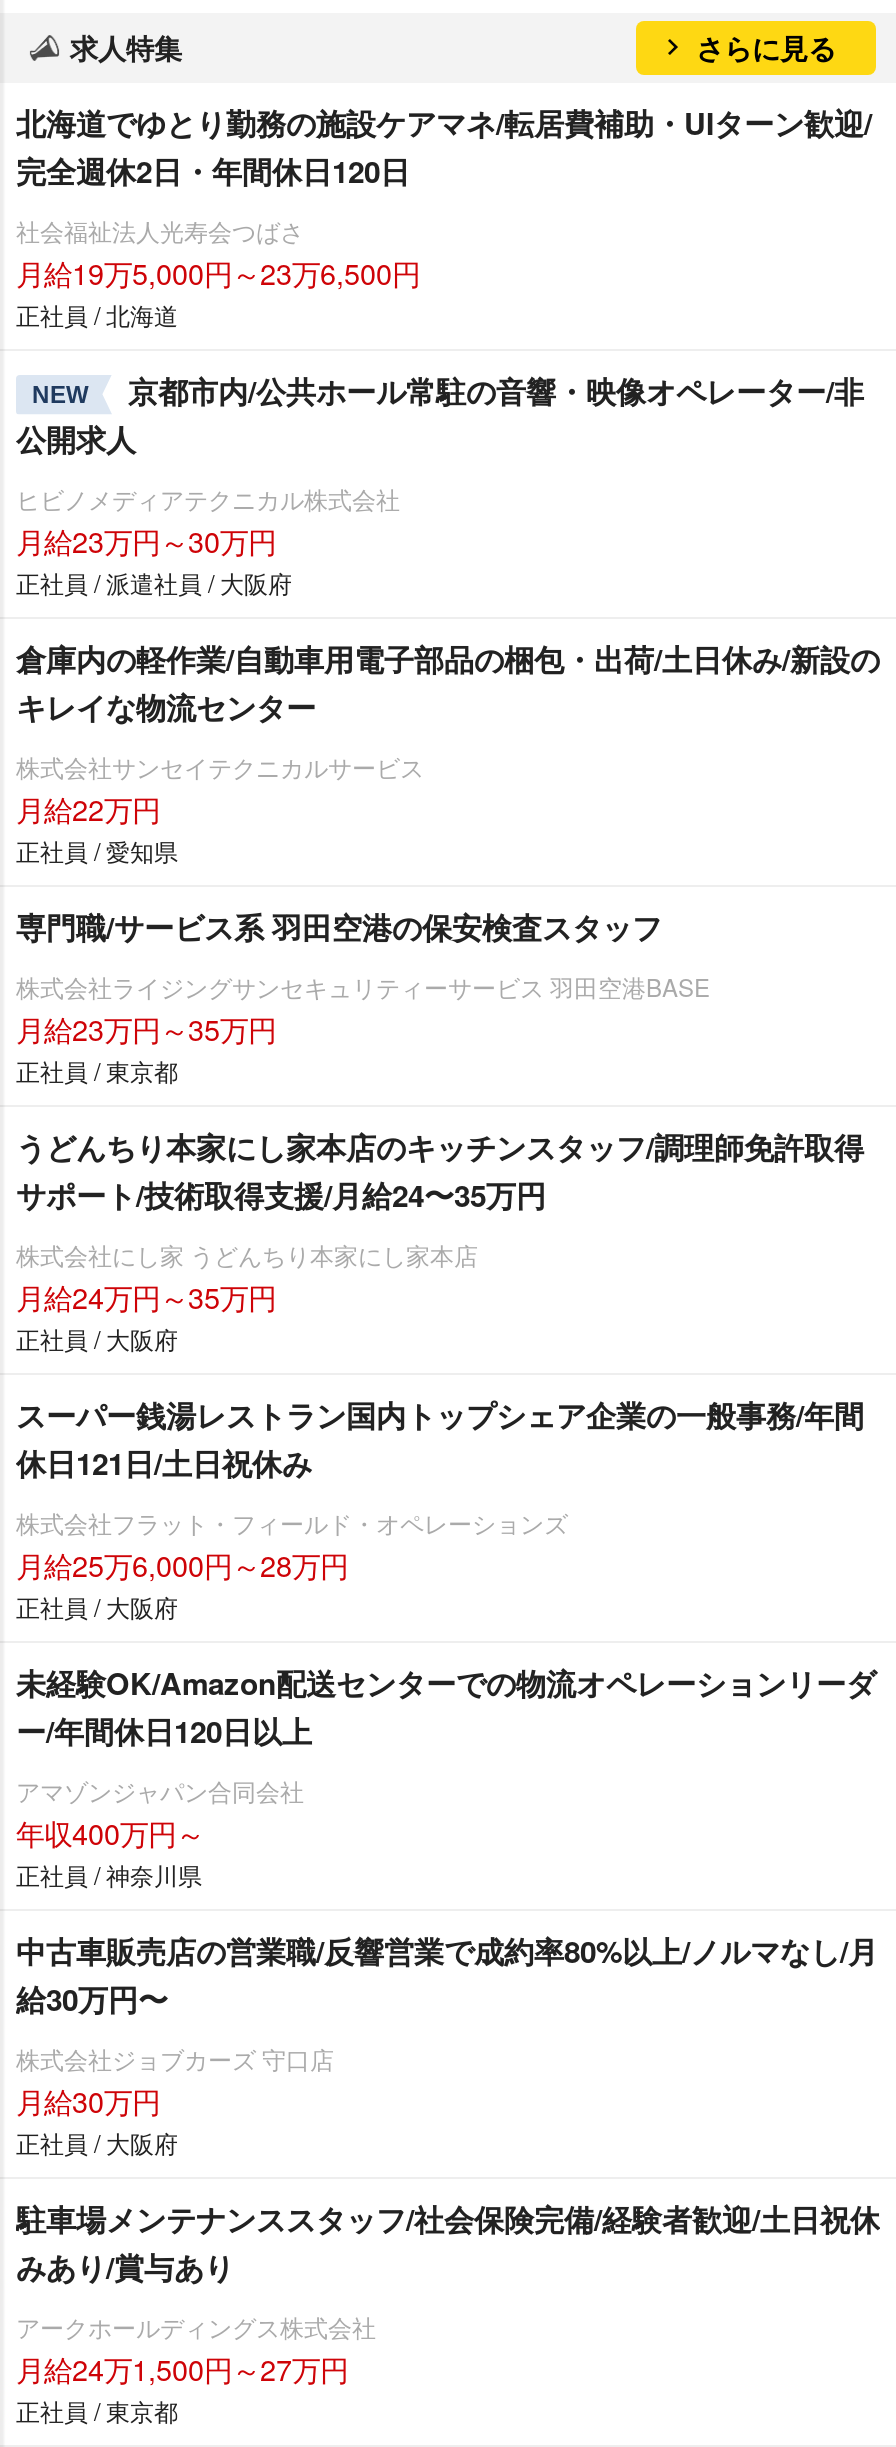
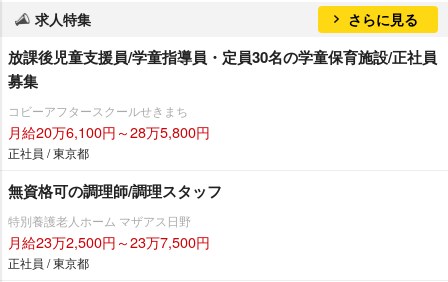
- 北海道でゆとり勤務の施設ケアマネ/転居費補助・UIターン歓迎/
- 完全週休2日・年間休日120日
- 社会福祉法人光寿会つばさ
- 月給19万5,000円～23万6,500円
- 正社員 / 北海道
- NEW
- 京都市内/公共ホール常駐の音響・映像オペレーター/非
- 公開求人
- ヒビノメディアテクニカル株式会社
- 月給23万円～30万円
- 正社員 / 派遣社員 / 大阪府
- 倉庫内の軽作業/自動車用電子部品の梱包・出荷/土日休み/新設の
- キレイな物流センター
- 株式会社サンセイテクニカルサービス
- 月給22万円
- 正社員 / 愛知県
- 専門職/サービス系 羽田空港の保安検査スタッフ
- 株式会社ライジングサンセキュリティーサービス 羽田空港BASE
- 月給23万円～35万円
+ 放課後児童支援員/学童指導員・定員30名の学童保育施設/正社員
+ 募集
+ コビーアフタースクールせきまち
+ 月給20万6,100円～28万5,800円

- うどんちり本家にし家本店のキッチンスタッフ/調理師免許取得
- サポート/技術取得支援/月給24〜35万円
- 株式会社にし家 うどんちり本家にし家本店
- 月給24万円～35万円
- 正社員 / 大阪府
- スーパー銭湯レストラン国内トップシェア企業の一般事務/年間
- 休日121日/土日祝休み
- 株式会社フラット・フィールド・オペレーションズ
- 月給25万6,000円～28万円
- 正社員 / 大阪府
- 未経験OK/Amazon配送センターでの物流オペレーションリーダ
- ー/年間休日120日以上
- アマゾンジャパン合同会社
- 年収400万円～
- 正社員 / 神奈川県
- 中古車販売店の営業職/反響営業で成約率80%以上/ノルマなし/月
- 給30万円〜
- 株式会社ジョブカーズ 守口店
- 月給30万円
- 正社員 / 大阪府
- 駐車場メンテナンススタッフ/社会保険完備/経験者歓迎/土日祝休
- みあり/賞与あり
- アークホールディングス株式会社
- 月給24万1,500円～27万円
+ 無資格可の調理師/調理スタッフ
+ 特別養護老人ホーム マザアス日野
+ 月給23万2,500円～23万7,500円
